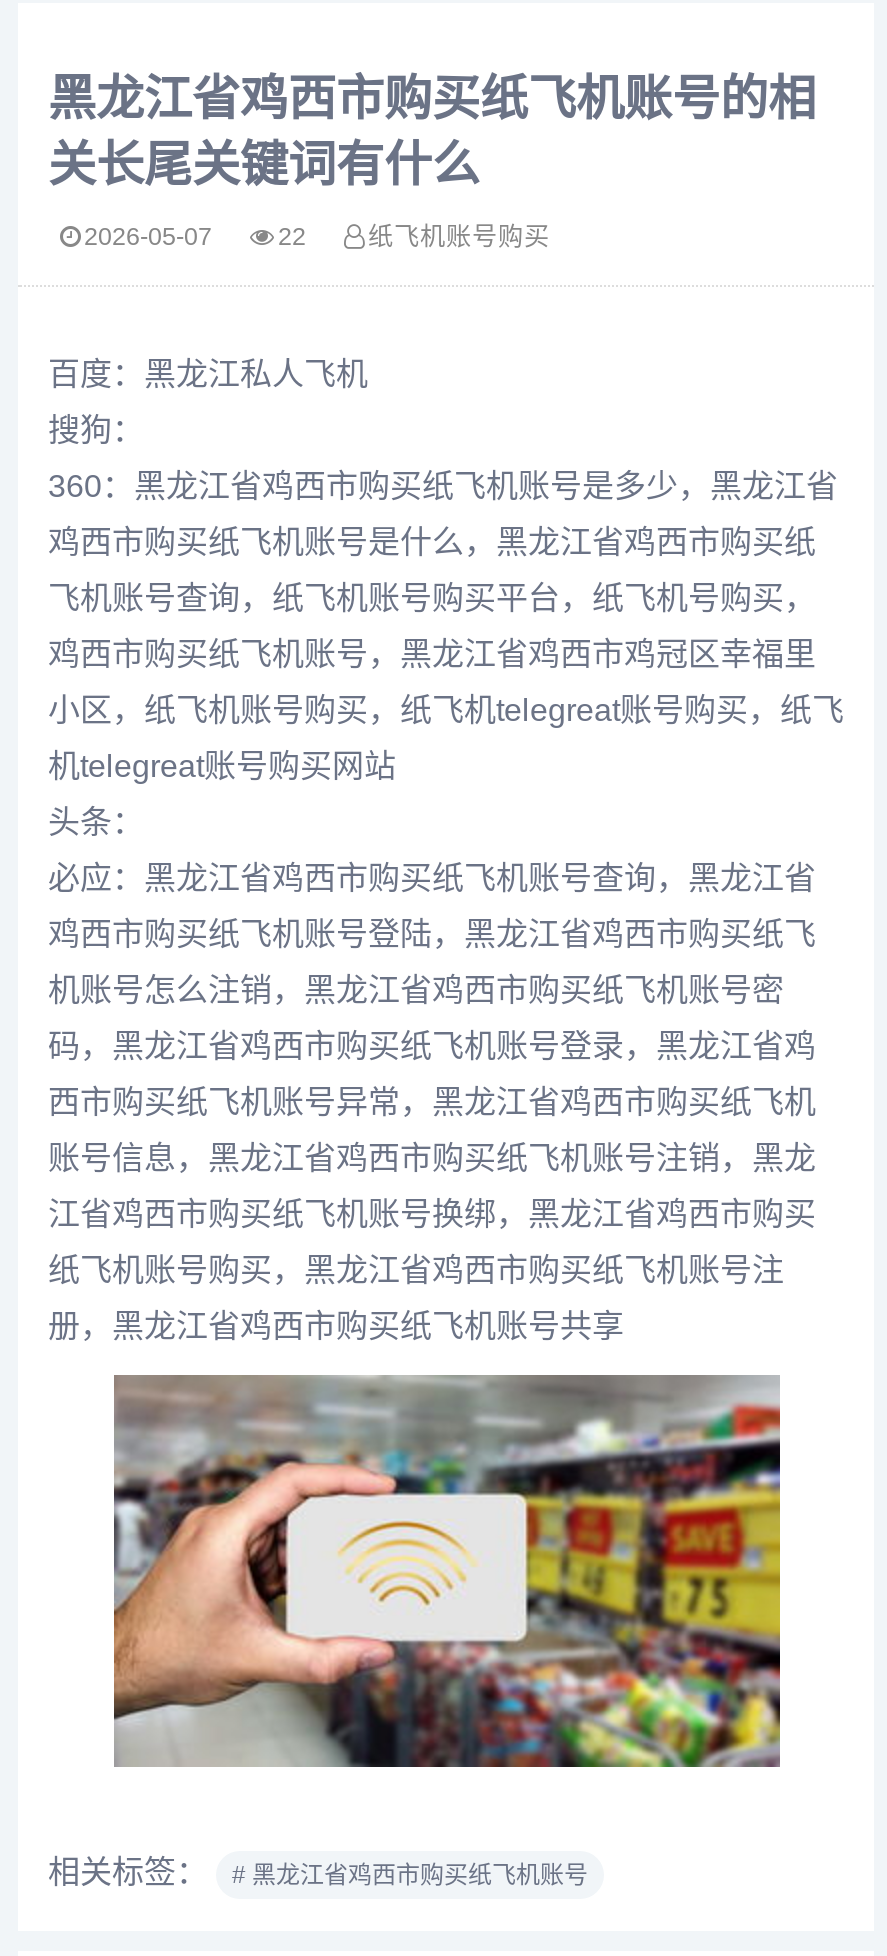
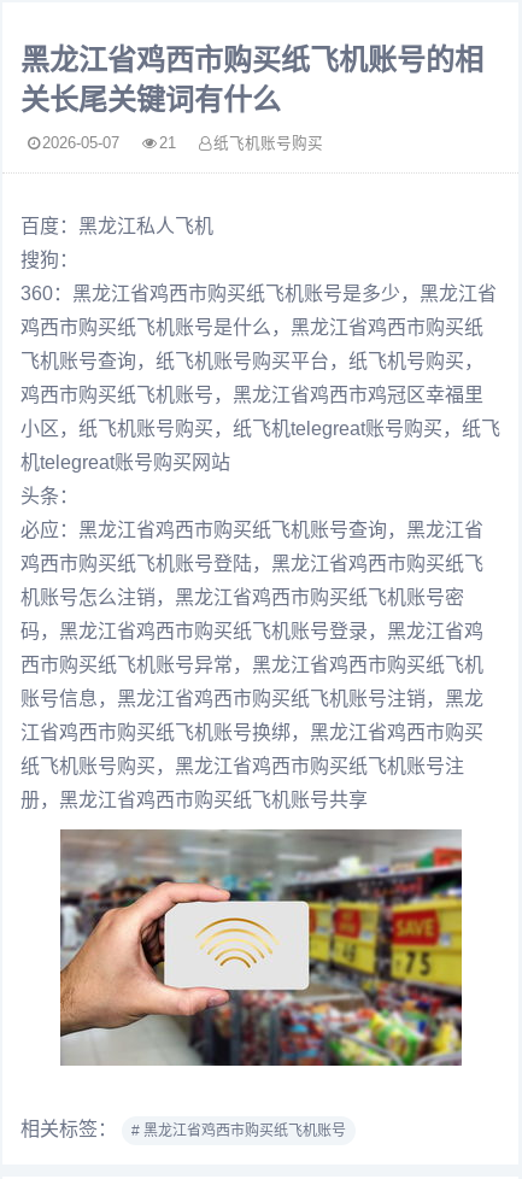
- 22
+ 21
